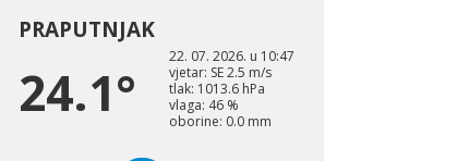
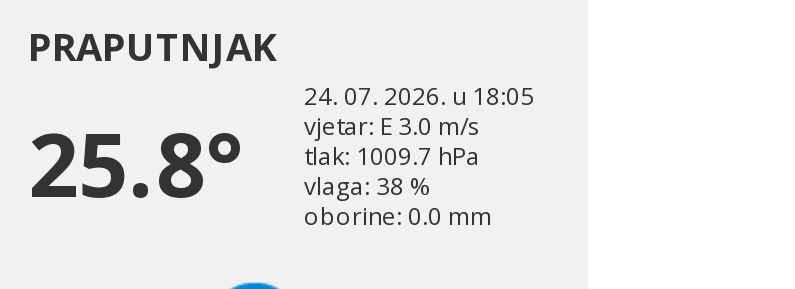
- 22. 07. 2026. u 10:47
+ 24. 07. 2026. u 18:05

- 24.1°
+ 25.8°

- vjetar: SE 2.5 m/s
+ vjetar: E 3.0 m/s

- tlak: 1013.6 hPa
+ tlak: 1009.7 hPa

- vlaga: 46 %
+ vlaga: 38 %
